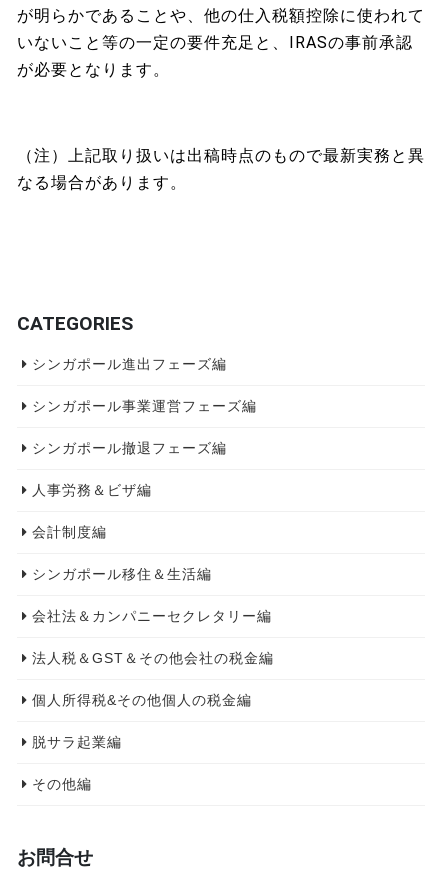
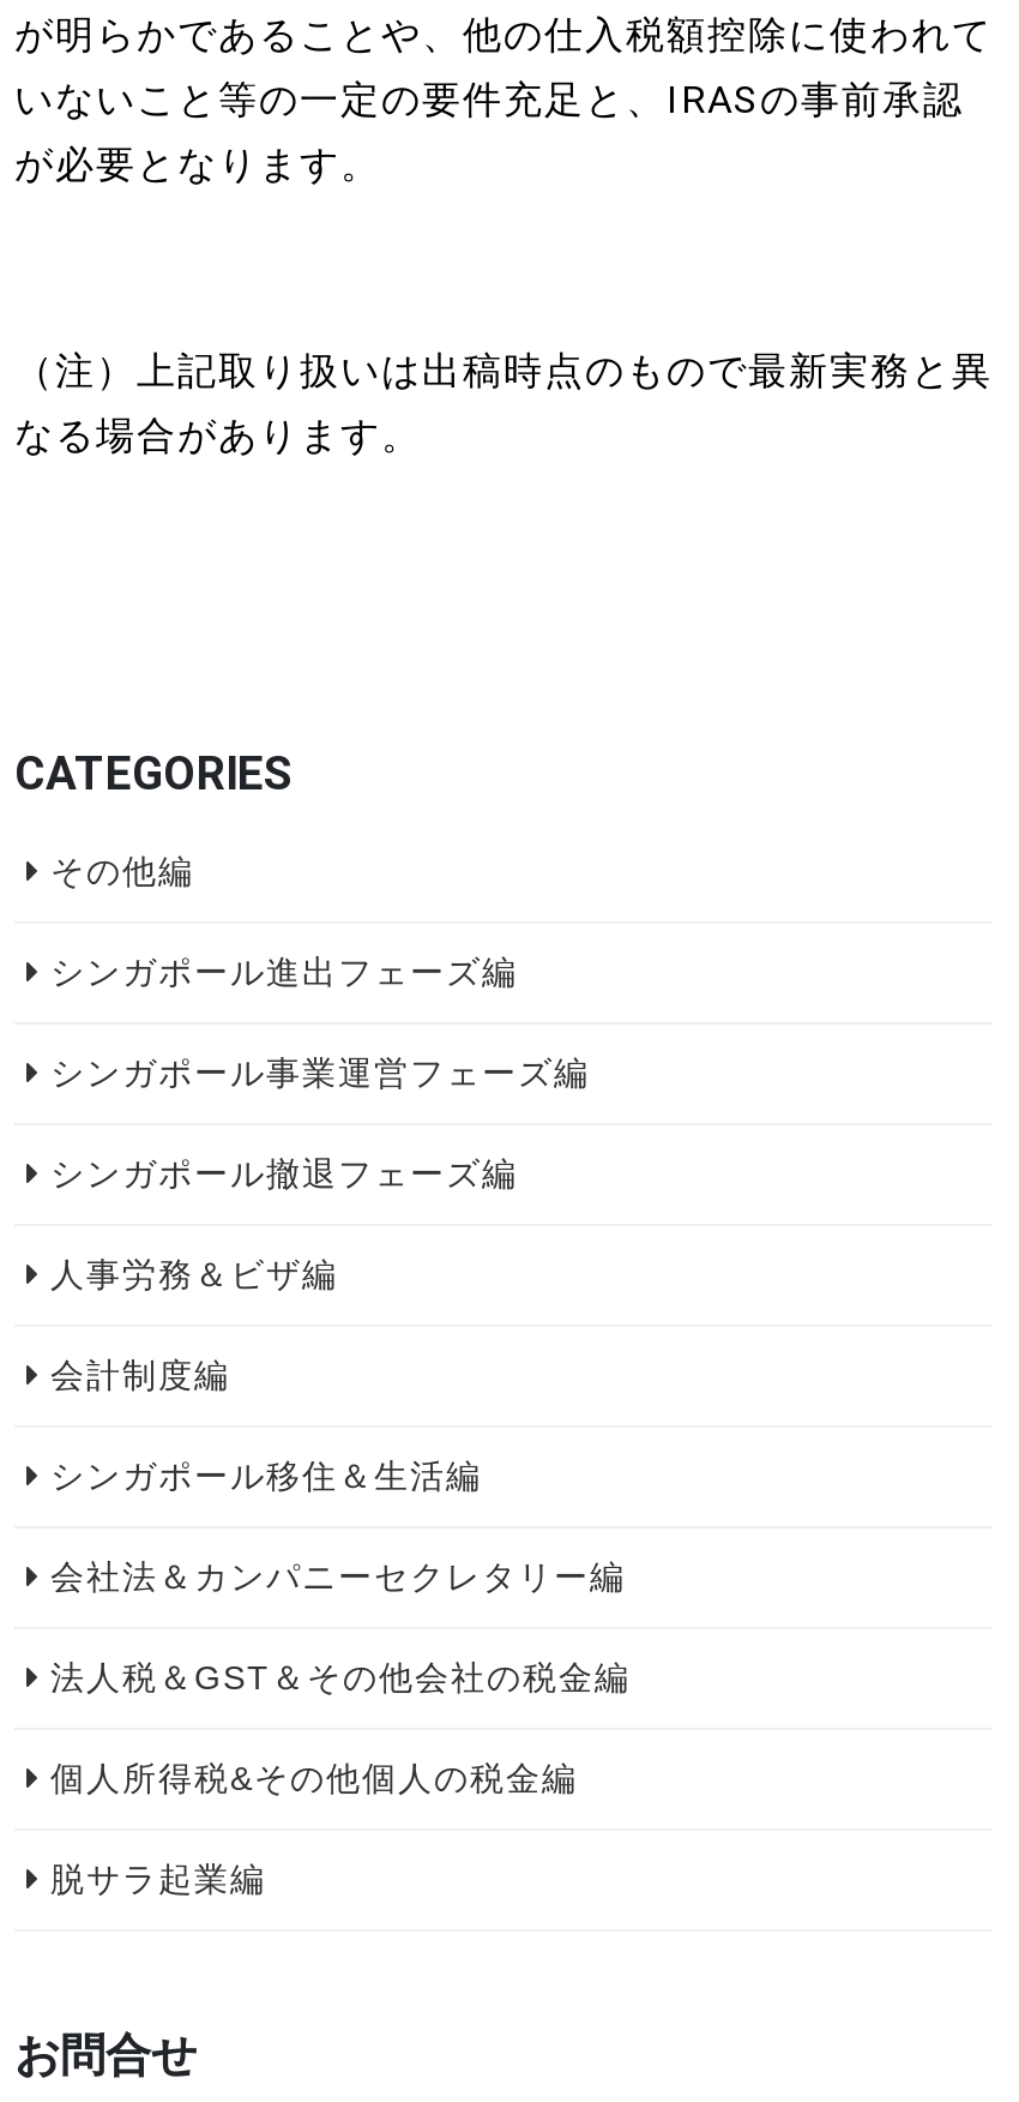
moved down: シンガポール進出フェーズ編 | シンガポール事業運営フェーズ編 | シンガポール撤退フェーズ編 | ... | 個人所得税&その他個人の税金編 | 脱サラ起業編

moved up: その他編
